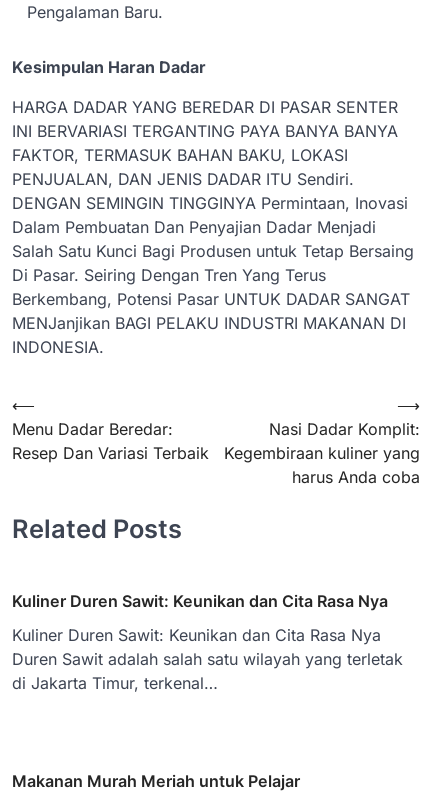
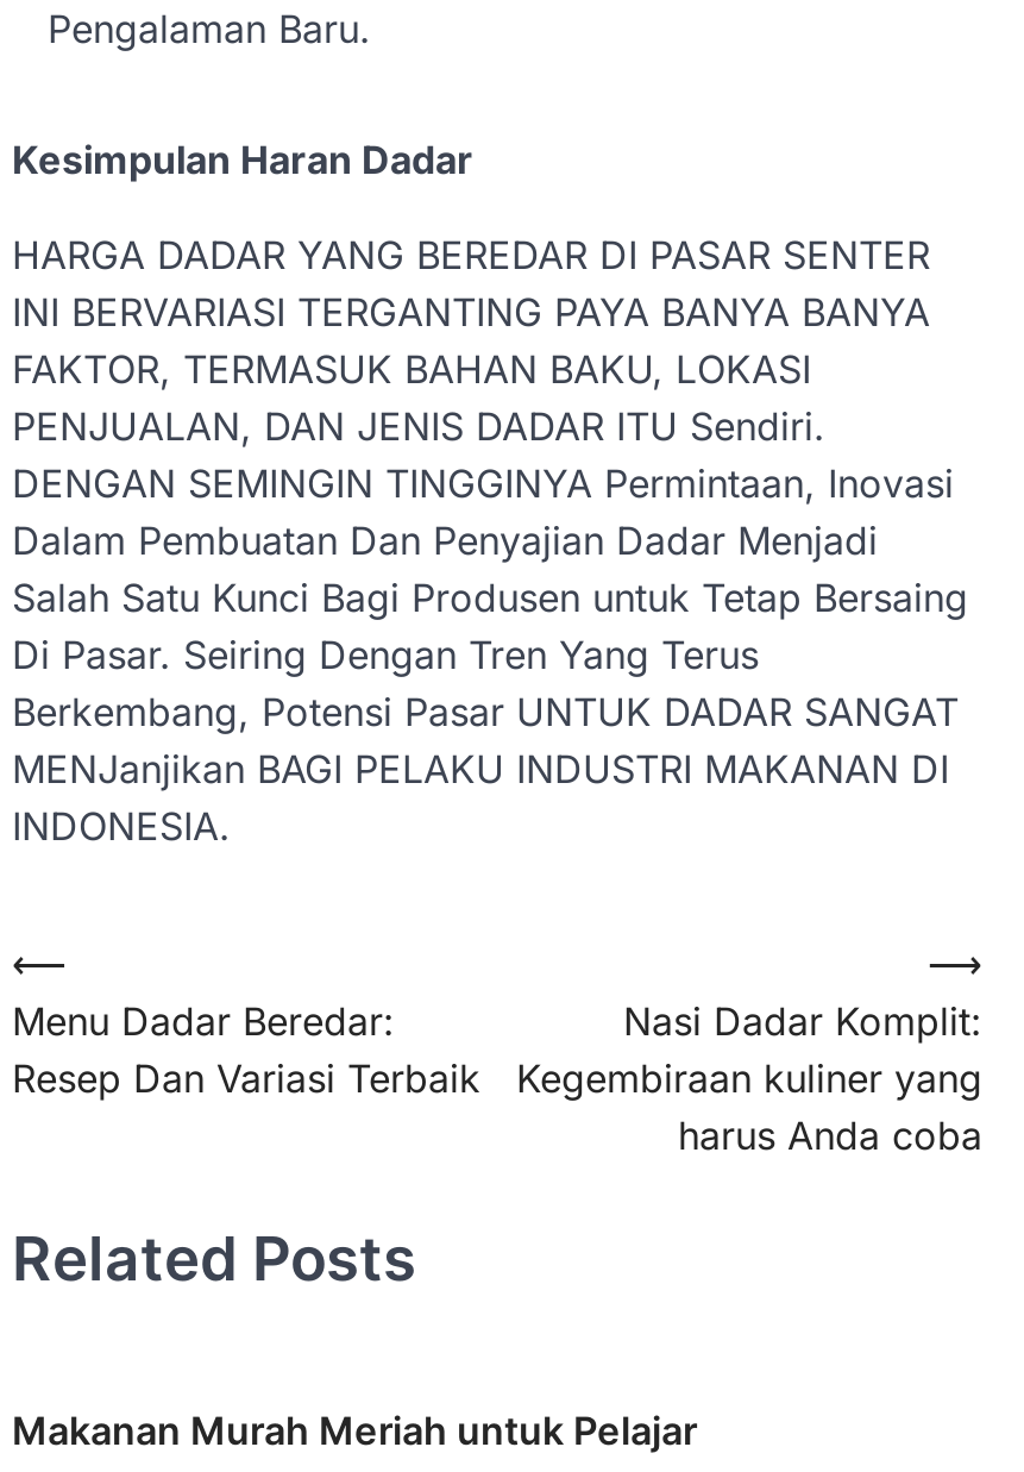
- Kuliner Duren Sawit: Keunikan dan Cita Rasa Nya
- Kuliner Duren Sawit: Keunikan dan Cita Rasa Nya
- Duren Sawit adalah salah satu wilayah yang terletak
- di Jakarta Timur, terkenal…
